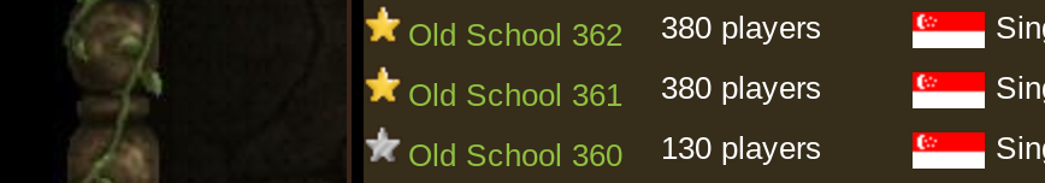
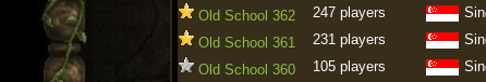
- Old School 362 380 players
+ Old School 362 247 players

- Old School 361 380 players
+ Old School 361 231 players

- Old School 360 130 players
+ Old School 360 105 players
